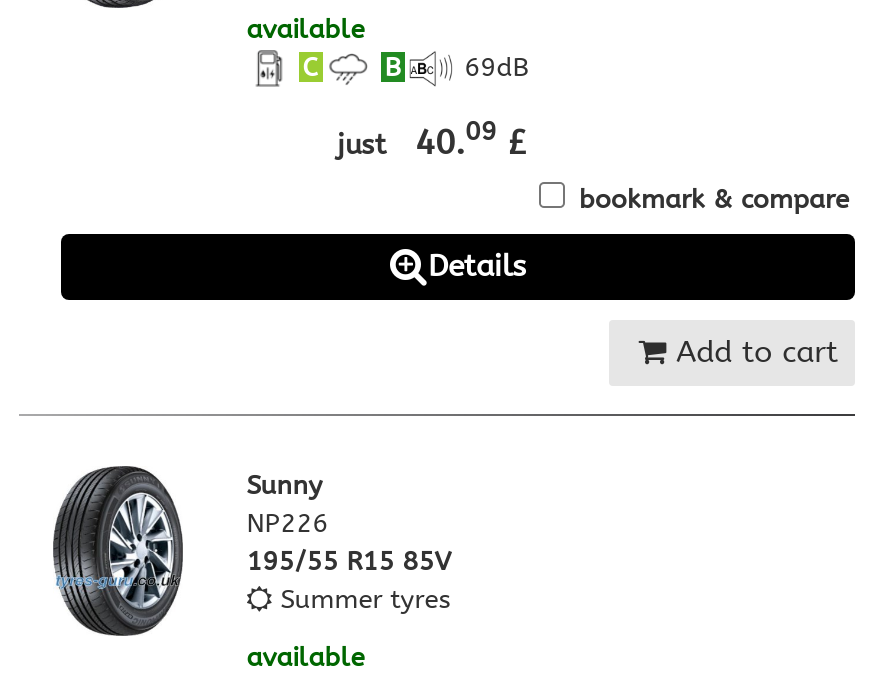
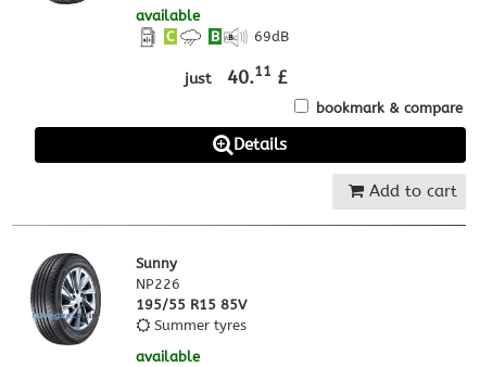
- just 40.09 £
+ just 40.11 £
